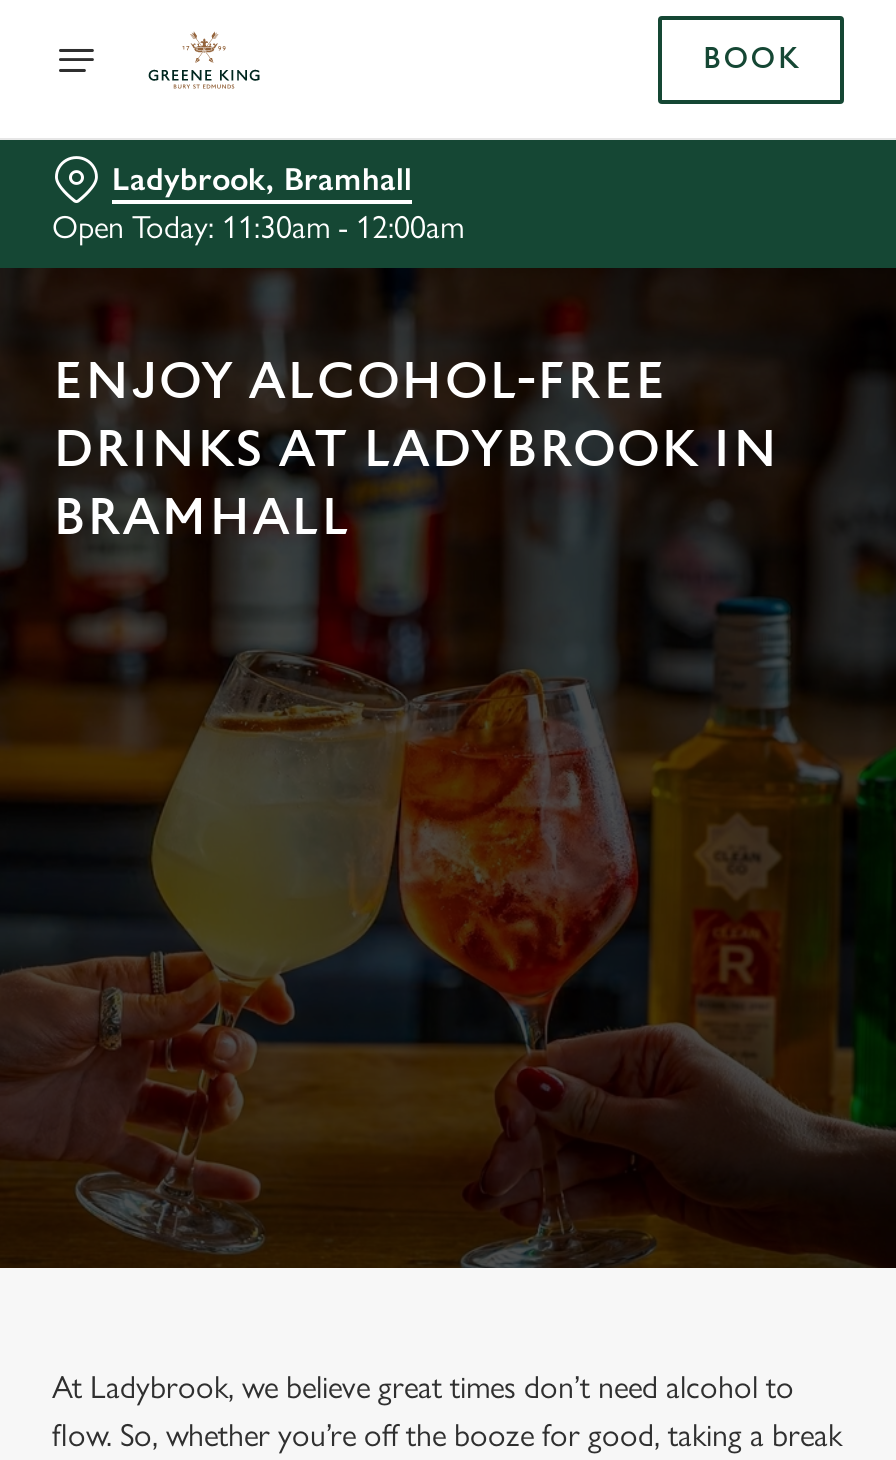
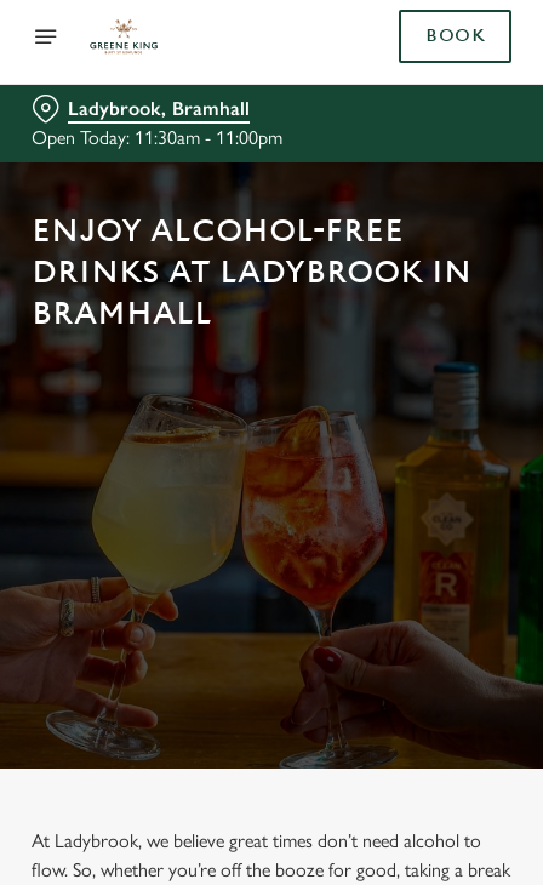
- Open Today: 11:30am - 12:00am
+ Open Today: 11:30am - 11:00pm
